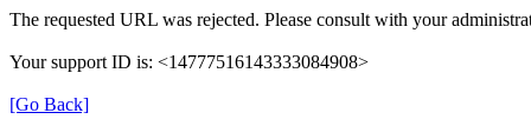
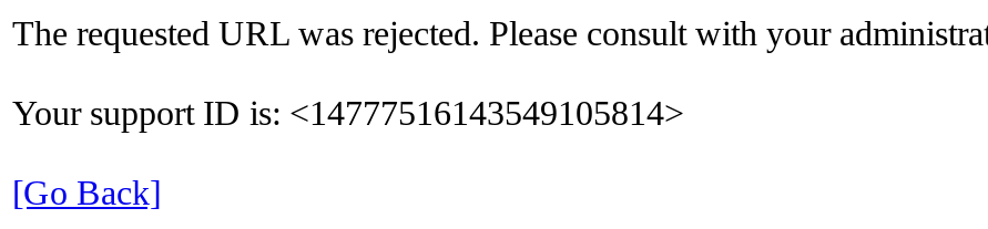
- Your support ID is: <14777516143333084908>
+ Your support ID is: <14777516143549105814>
